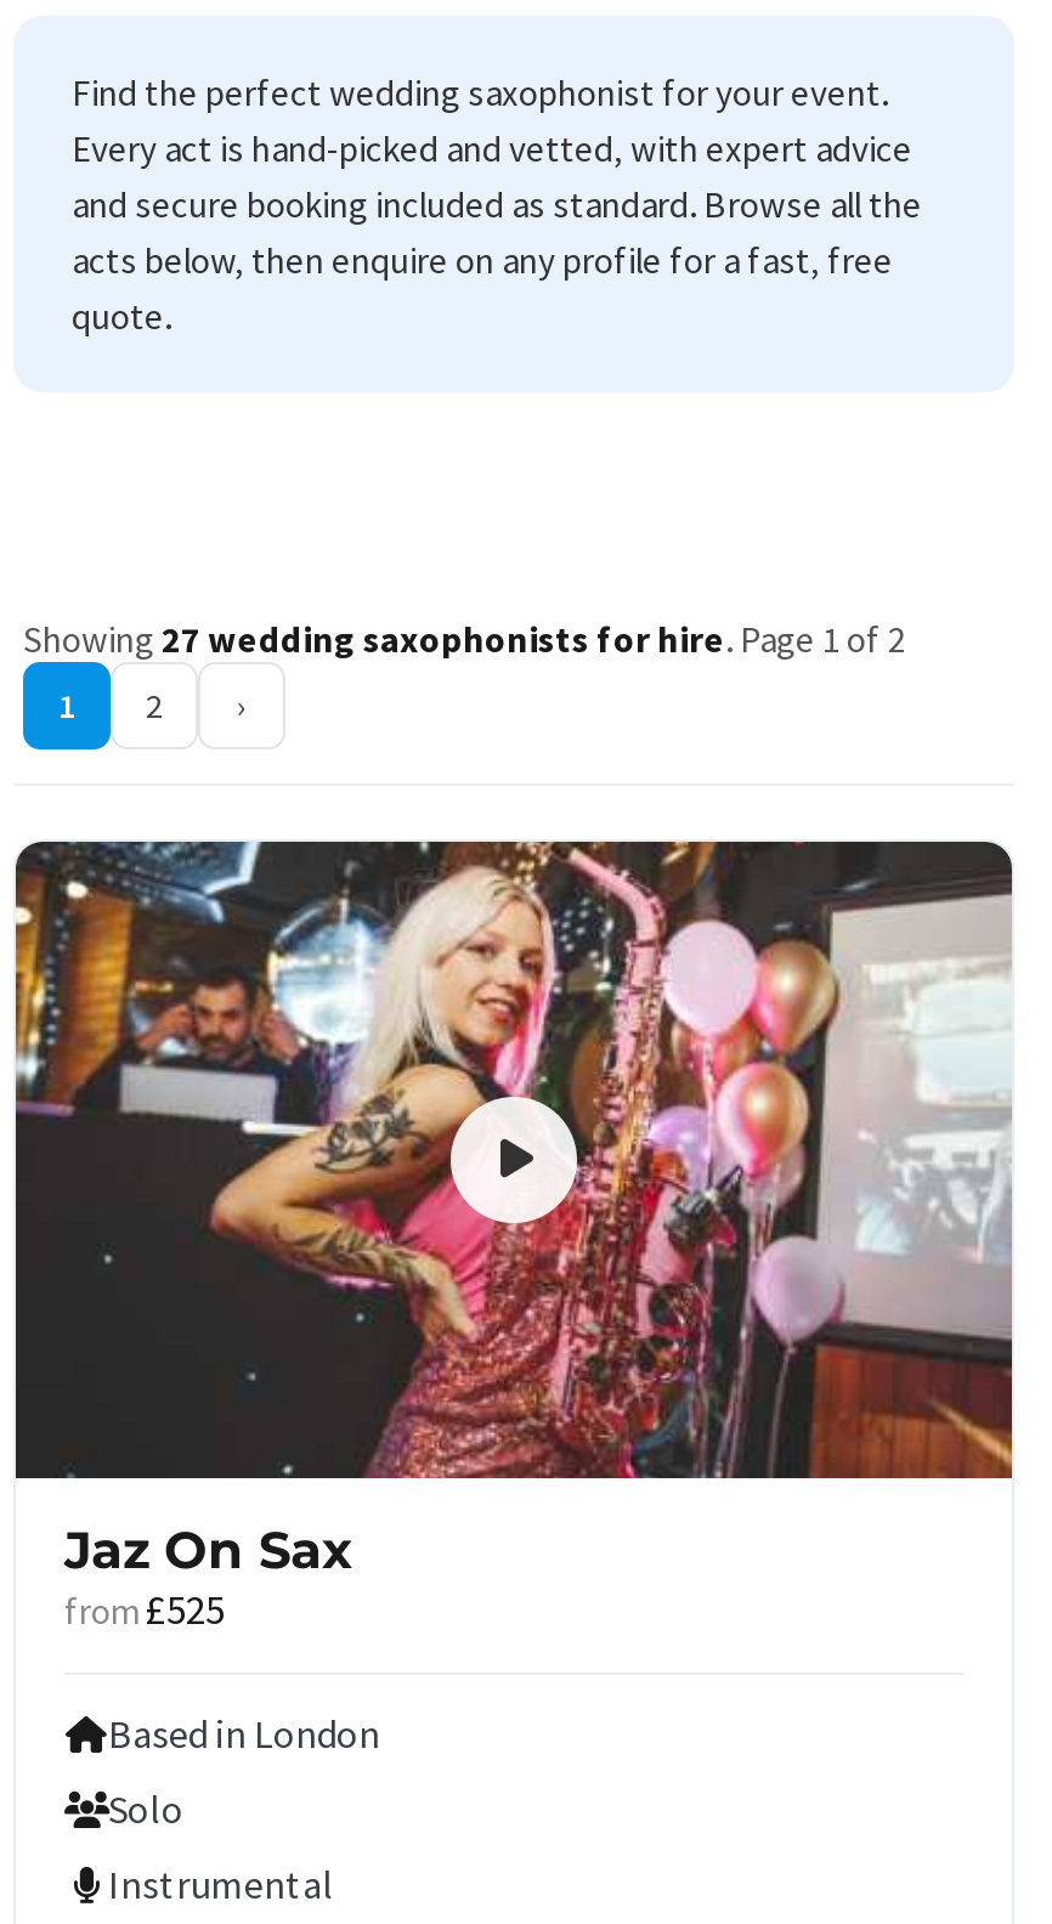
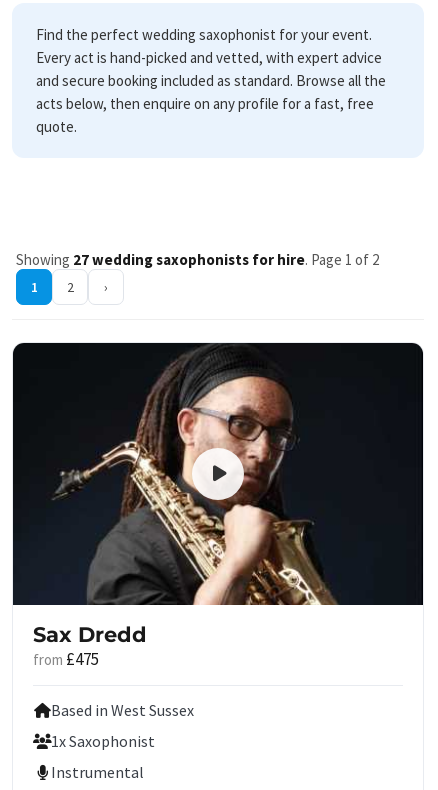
- [image]
- Jaz On Sax
- from £525
+ [image]
+ Sax Dredd
+ from £475

- Based in London
+ Based in West Sussex

- Solo
+ 1x Saxophonist
